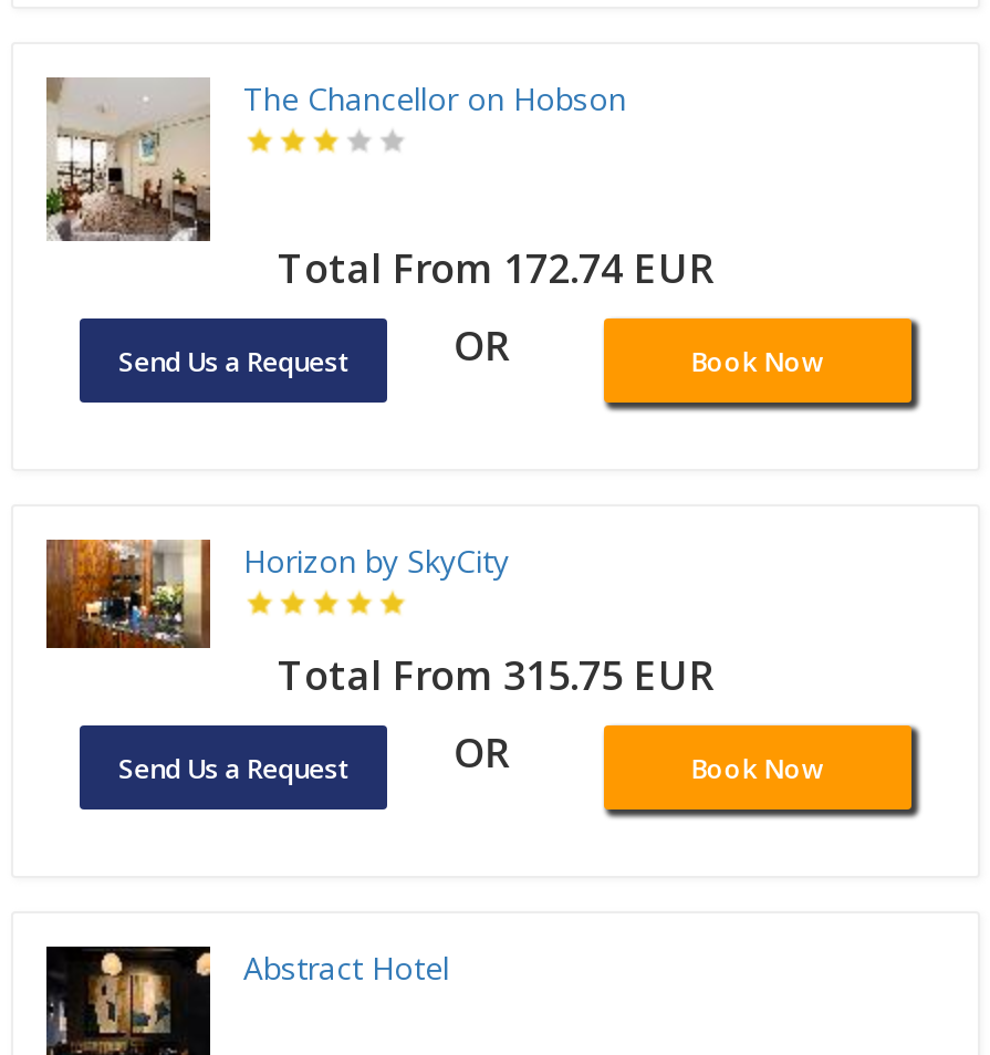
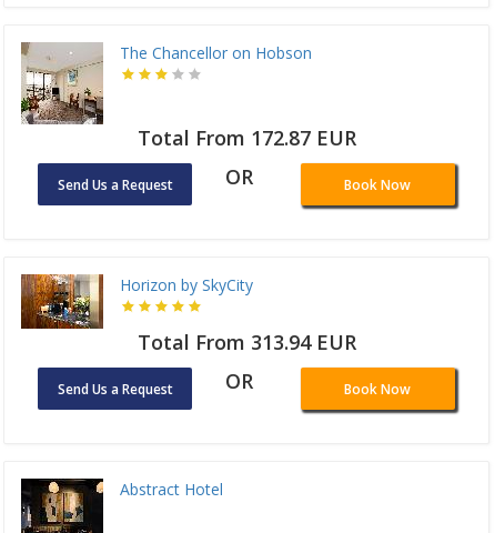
- Total From 172.74 EUR
+ Total From 172.87 EUR

- Total From 315.75 EUR
+ Total From 313.94 EUR
